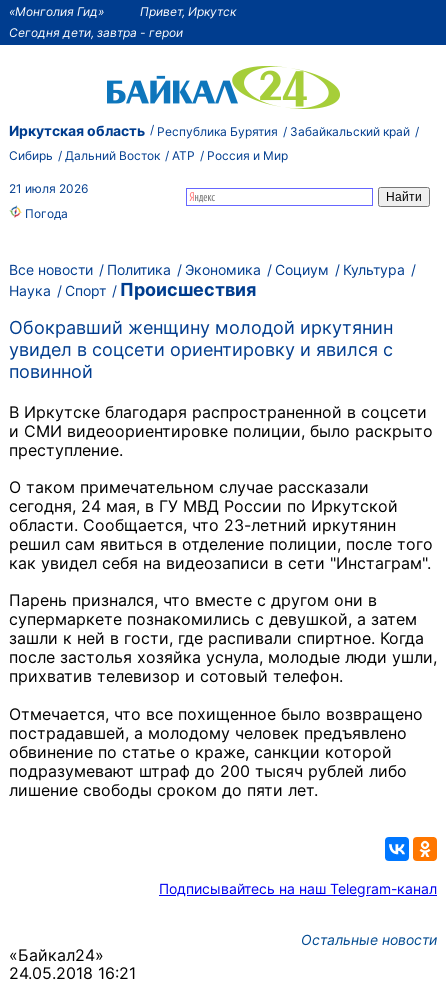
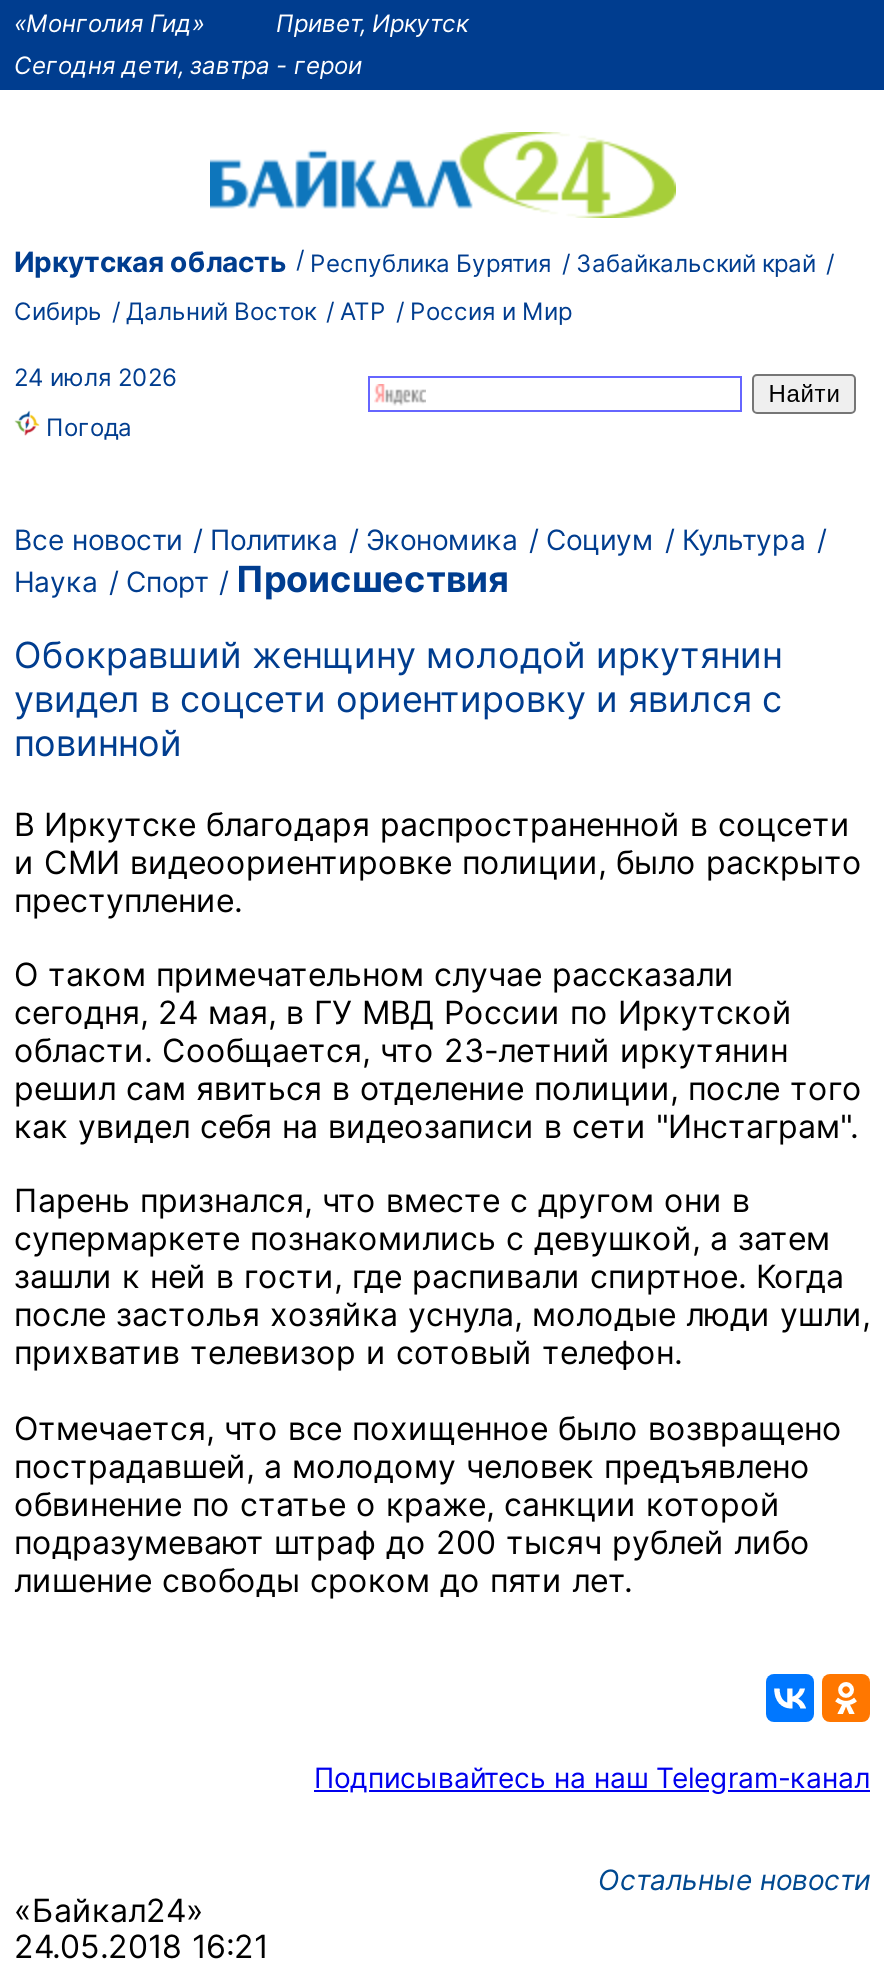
- 21 июля 2026
+ 24 июля 2026
